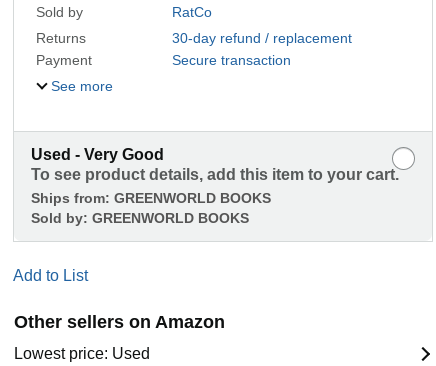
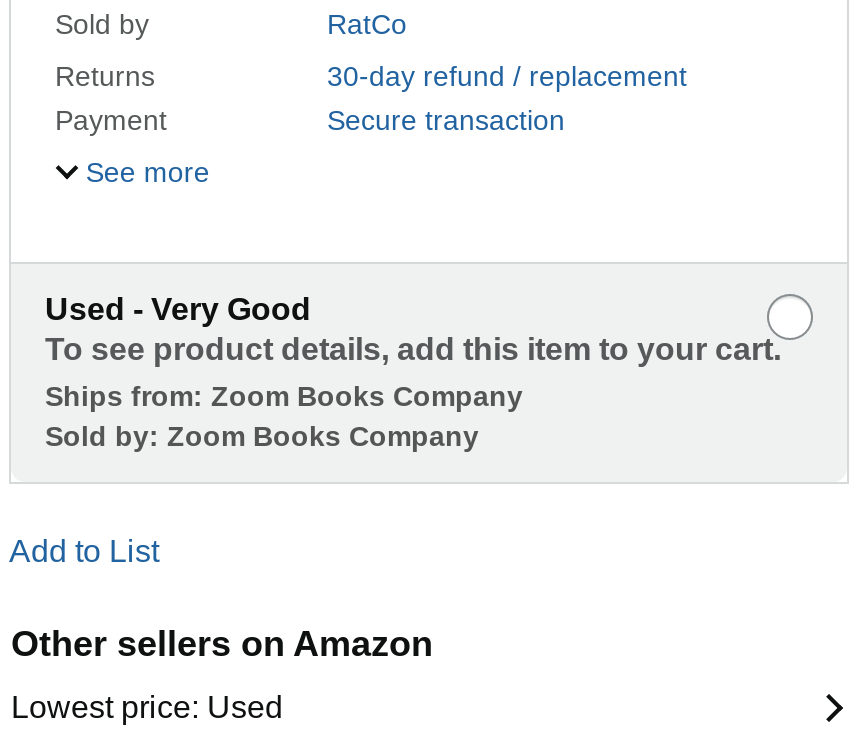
- Ships from: GREENWORLD BOOKS
- Sold by: GREENWORLD BOOKS
+ Ships from: Zoom Books Company
+ Sold by: Zoom Books Company
